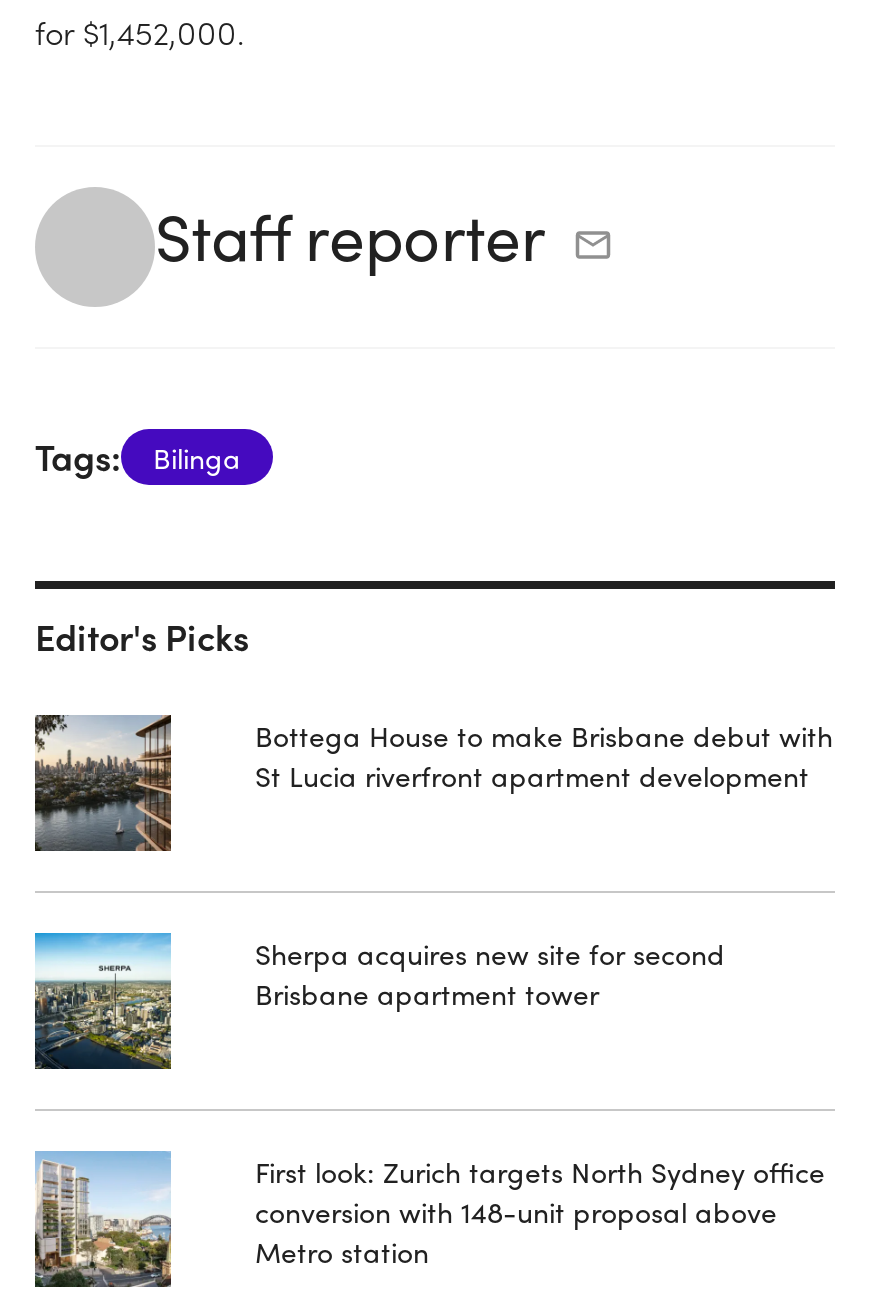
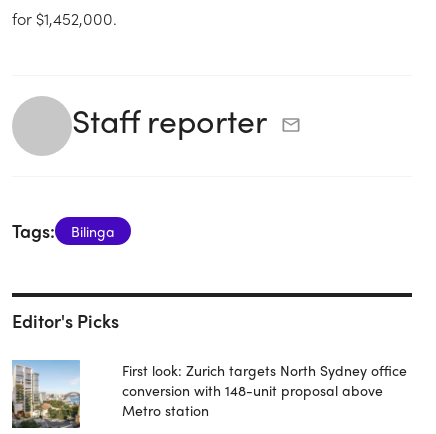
- [image]

- Bottega House to make Brisbane debut with
- St Lucia riverfront apartment development

- [image]

- Sherpa acquires new site for second
- Brisbane apartment tower
